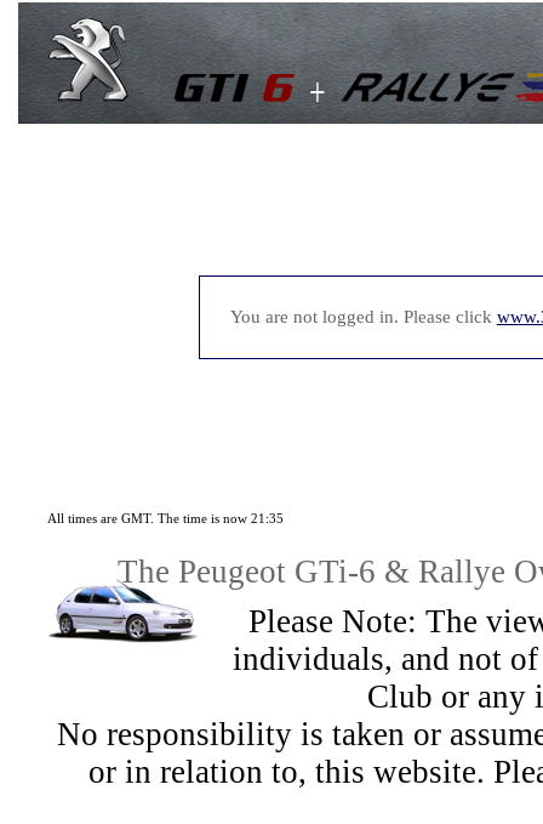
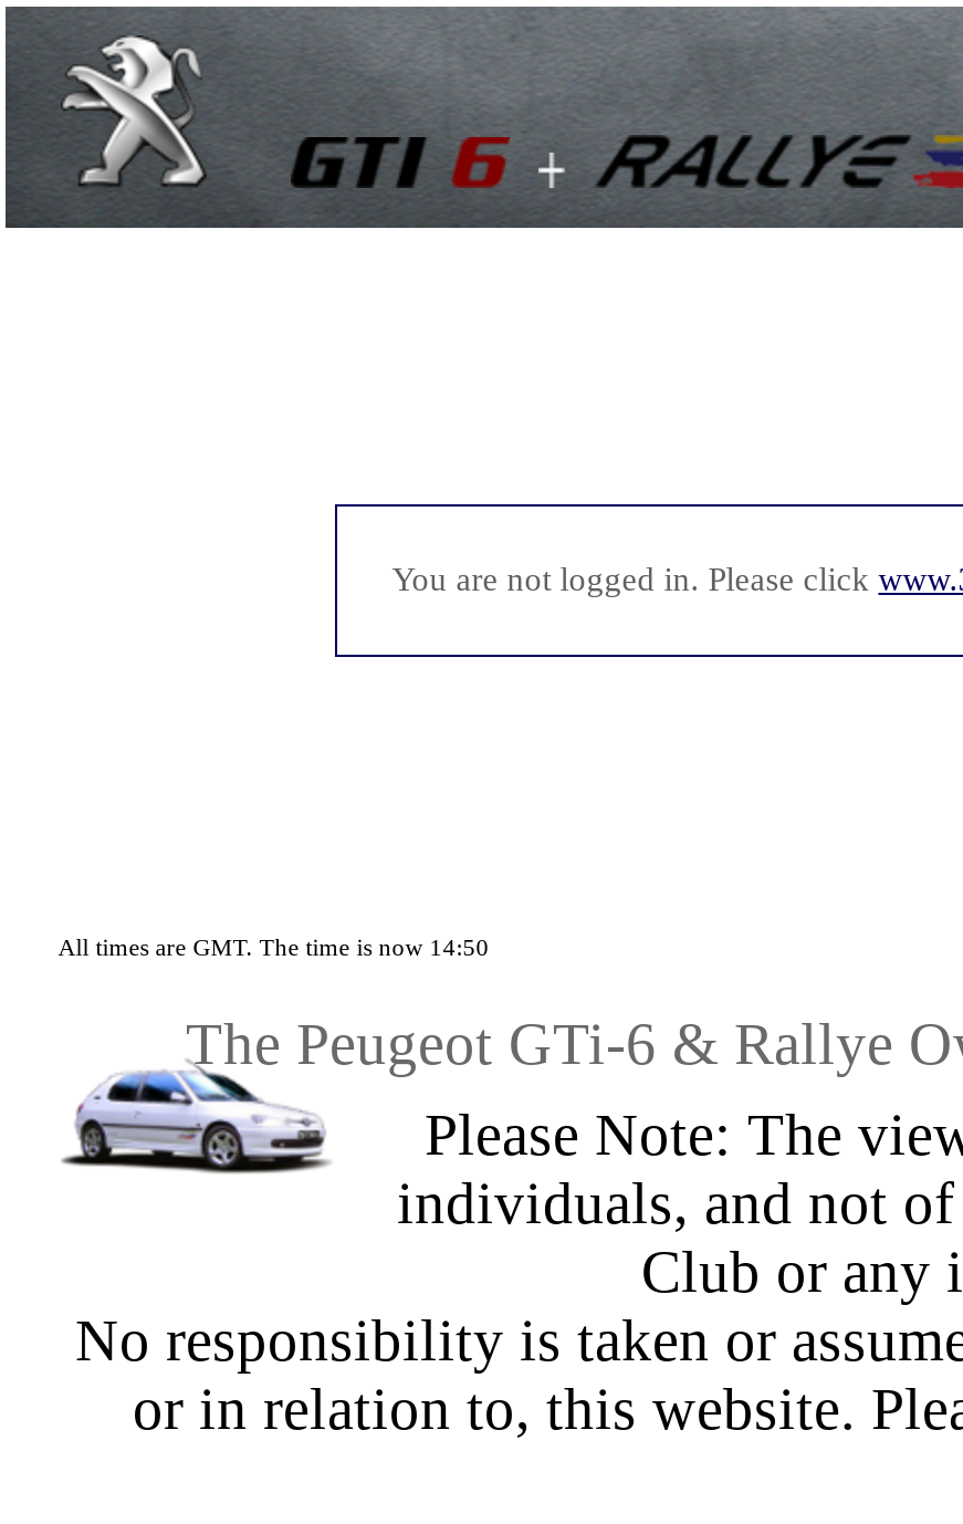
- All times are GMT. The time is now 21:35
+ All times are GMT. The time is now 14:50
